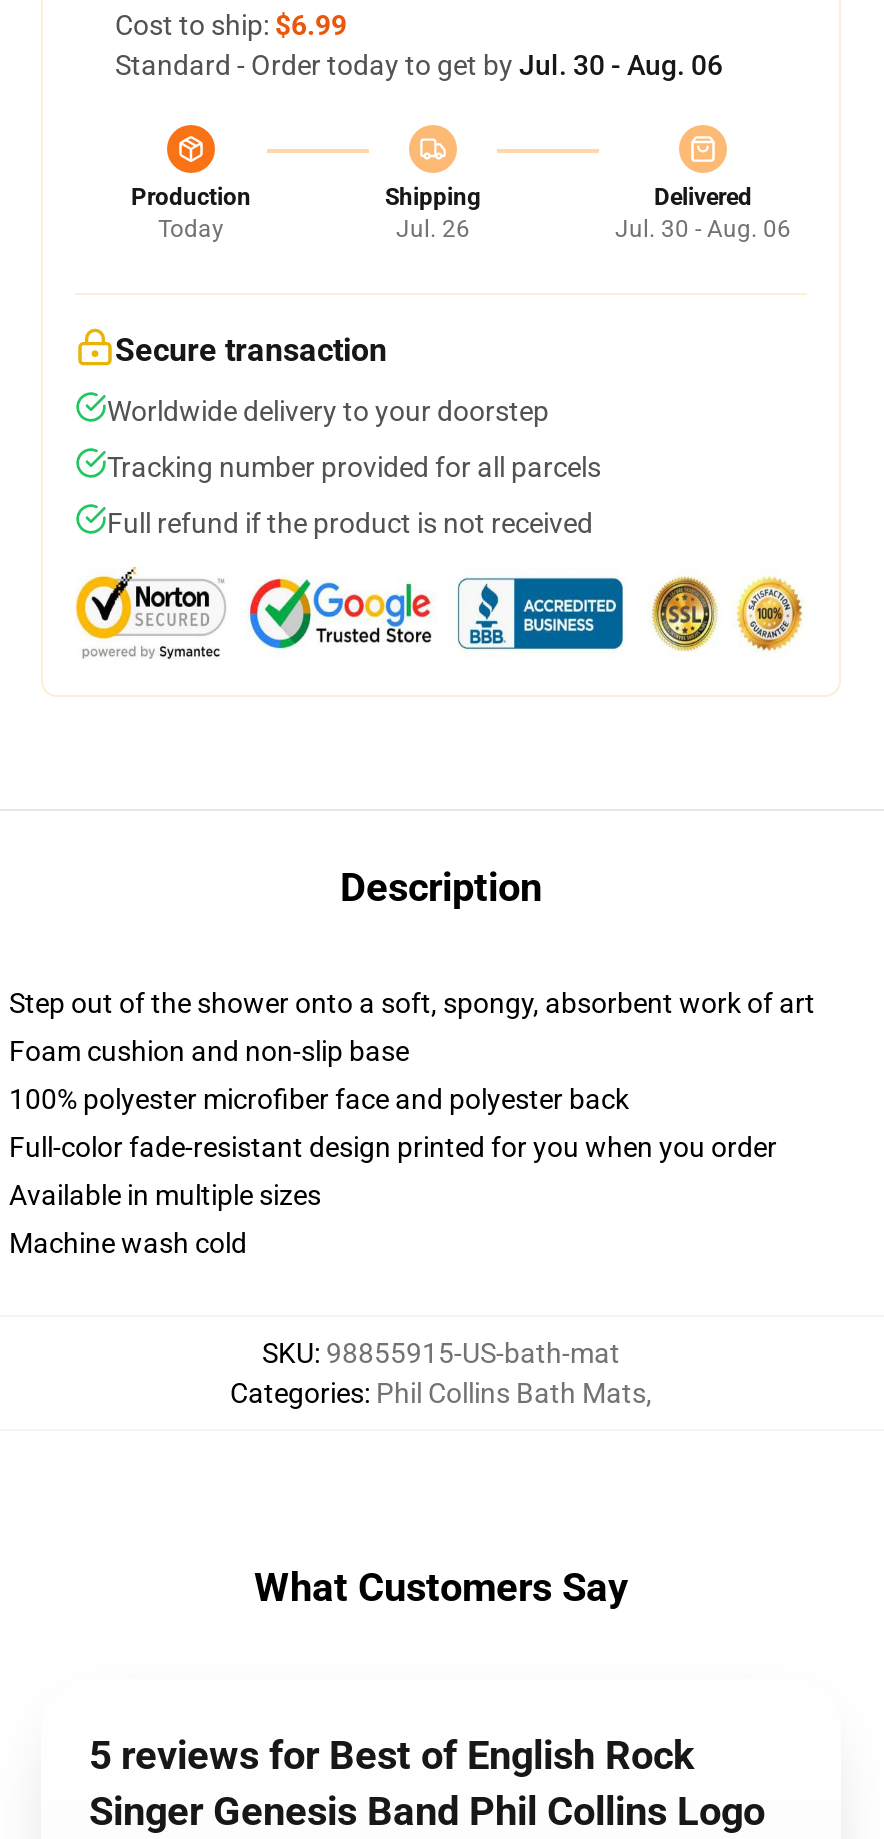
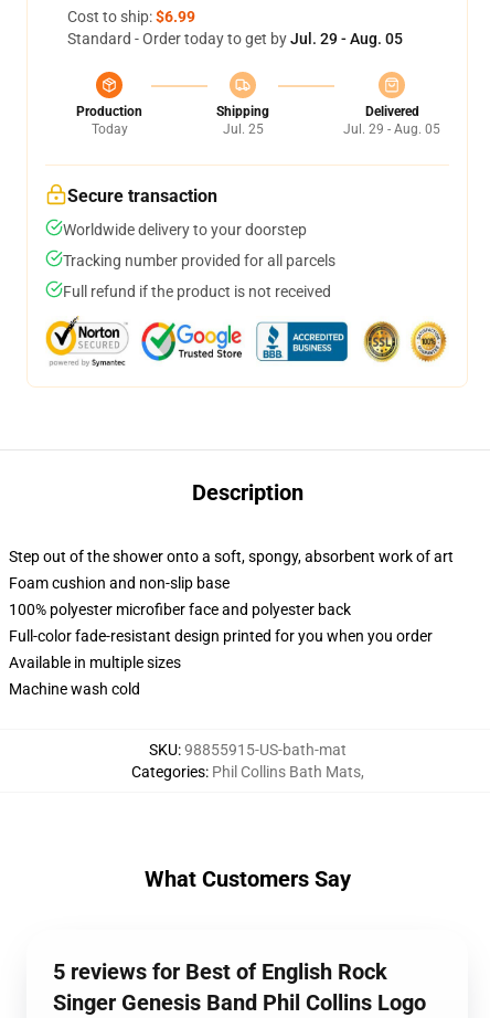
- Standard - Order today to get by Jul. 30 - Aug. 06
+ Standard - Order today to get by Jul. 29 - Aug. 05

- Jul. 26
+ Jul. 25

- Jul. 30 - Aug. 06
+ Jul. 29 - Aug. 05
